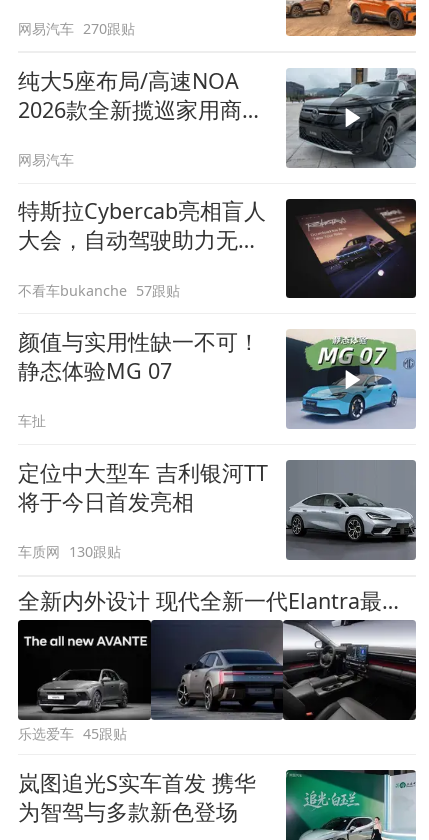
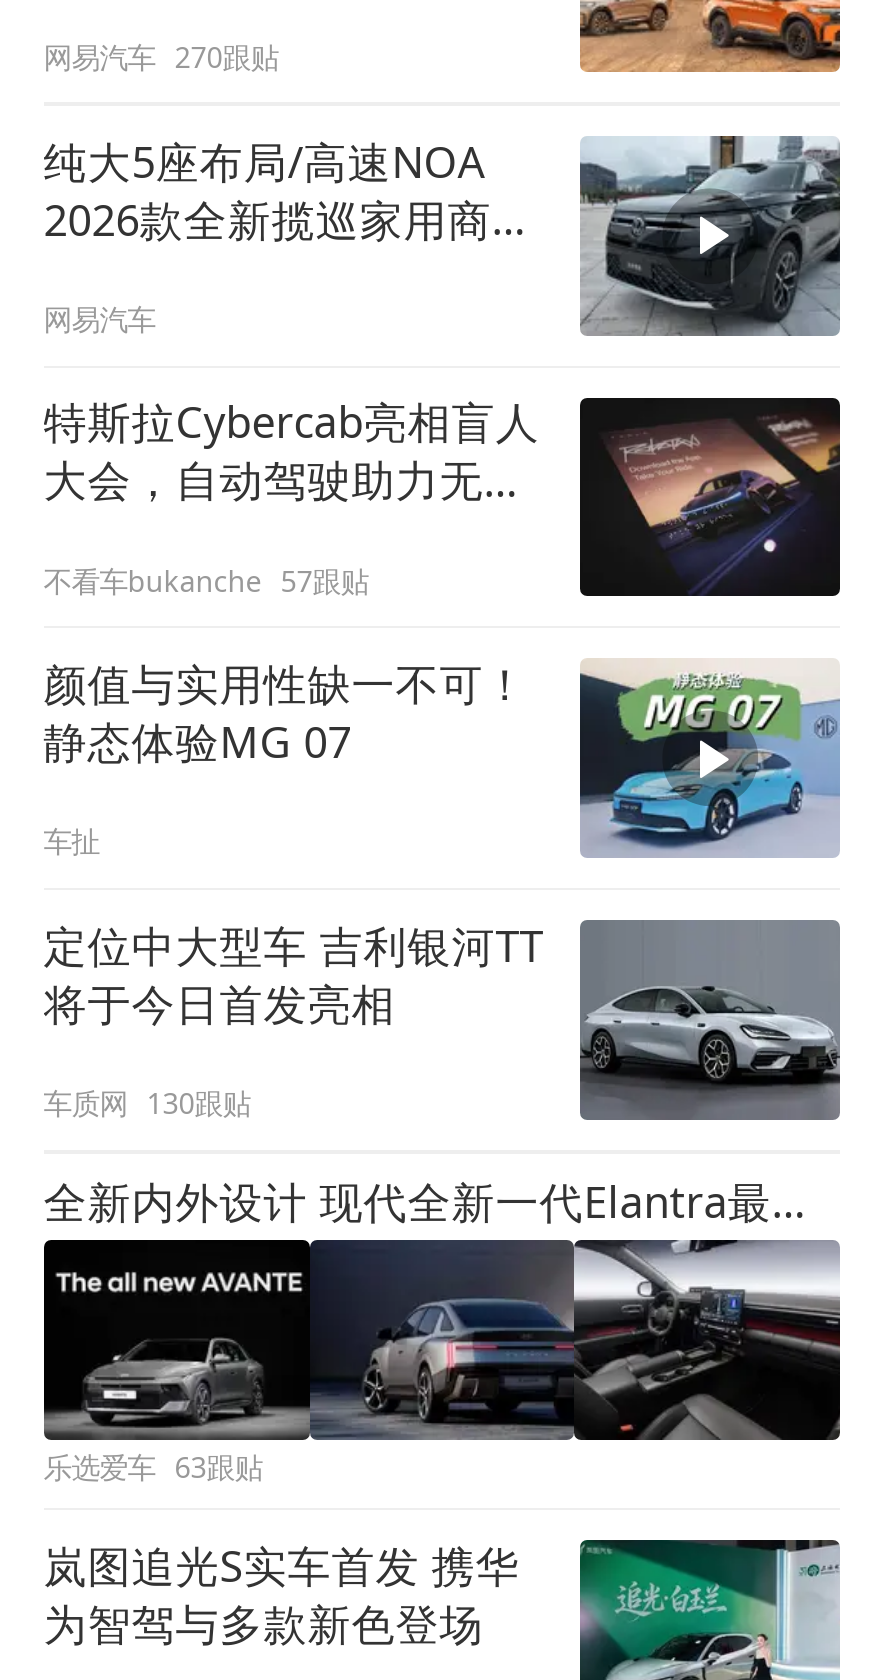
- 乐选爱车 45跟贴
+ 乐选爱车 63跟贴
